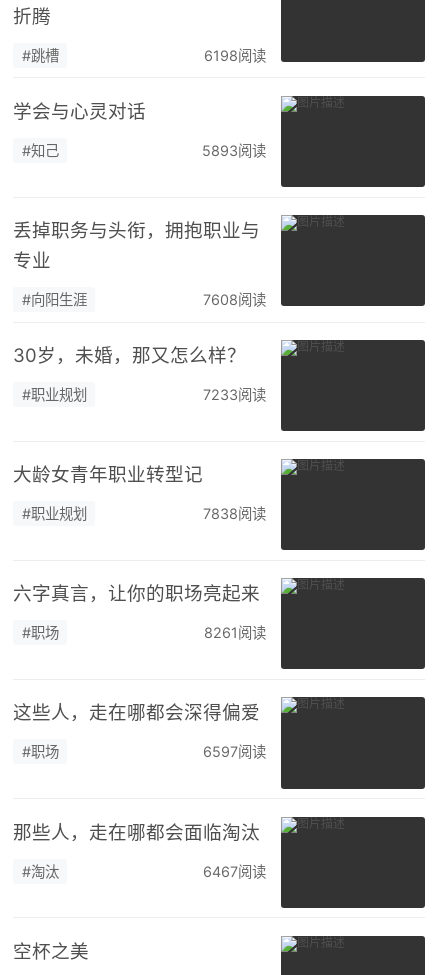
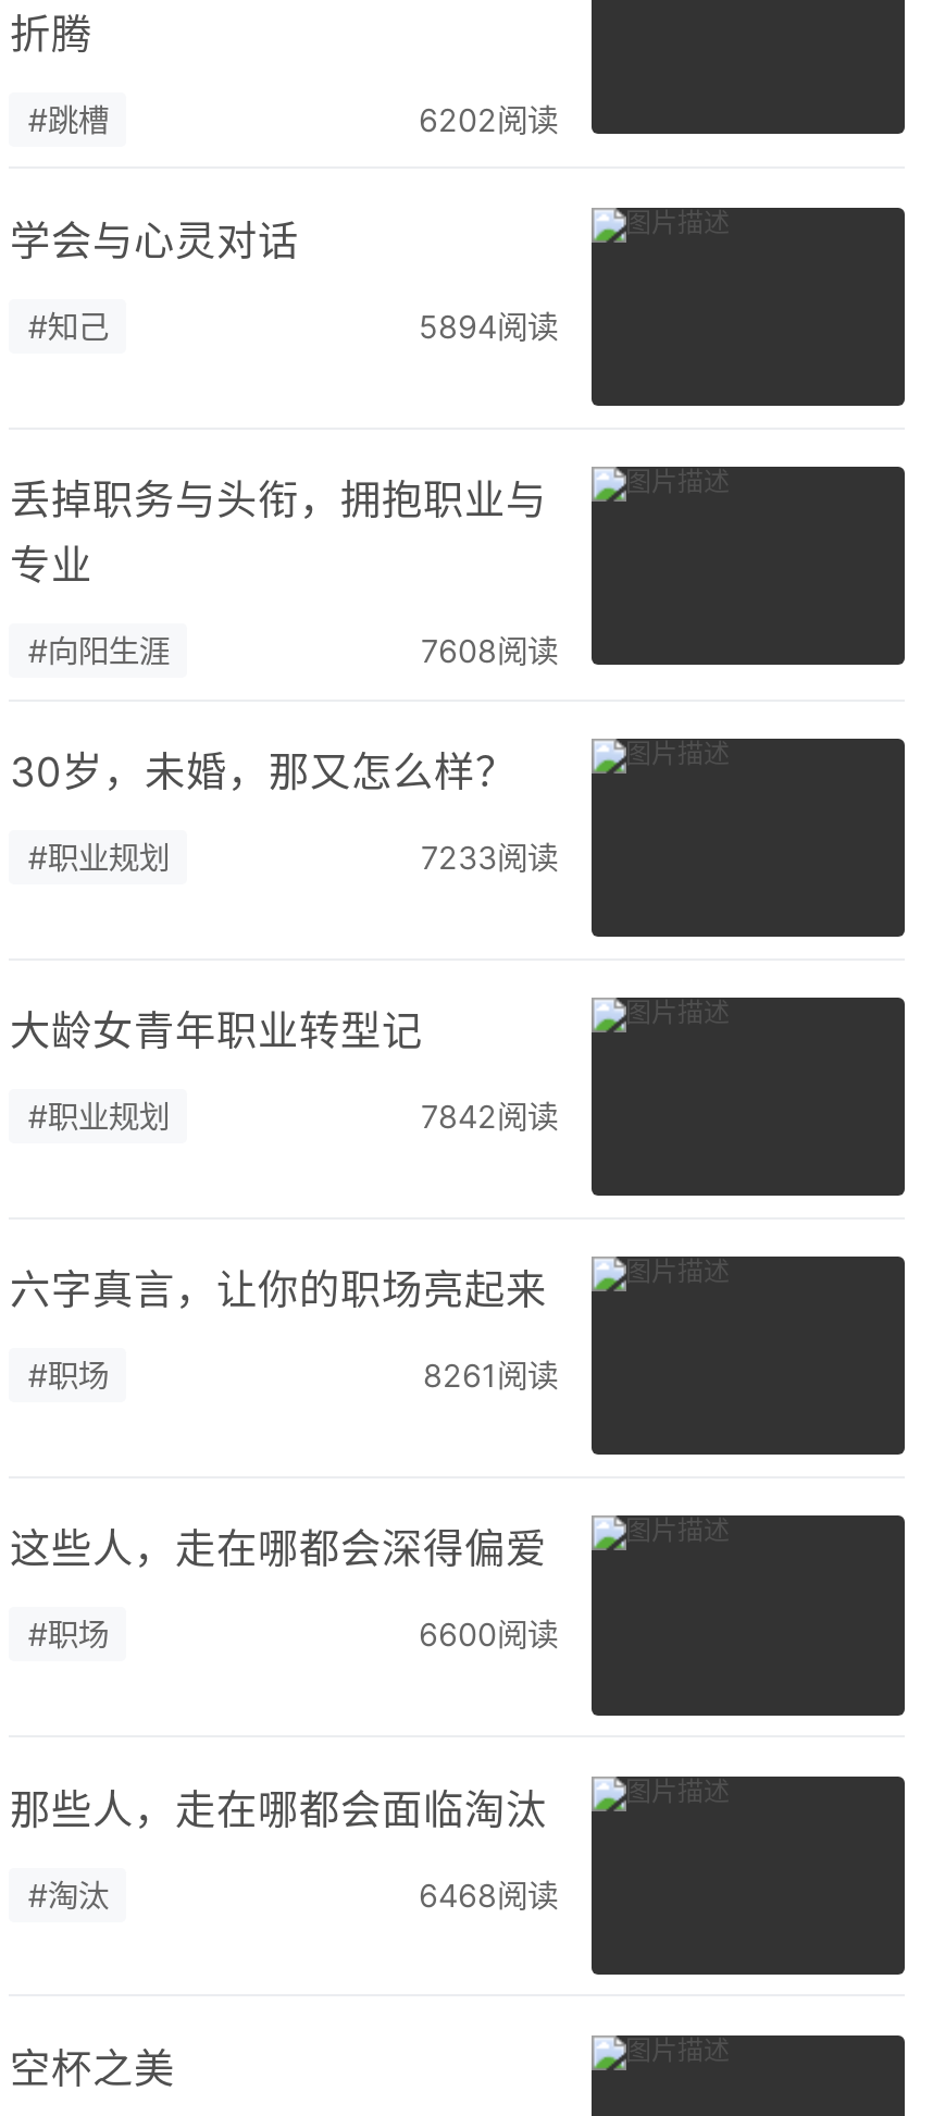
- 6198阅读
+ 6202阅读

- 5893阅读
+ 5894阅读

- 7838阅读
+ 7842阅读

- 6597阅读
+ 6600阅读

- 6467阅读
+ 6468阅读
